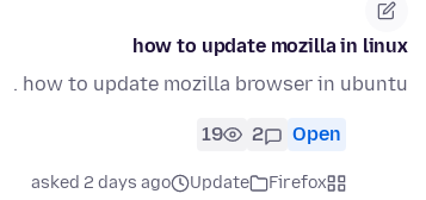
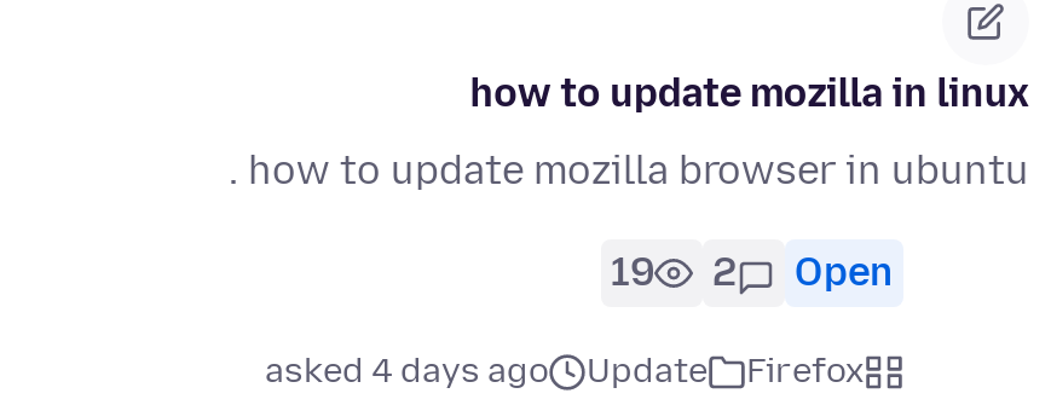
- asked 2 days ago
+ asked 4 days ago
